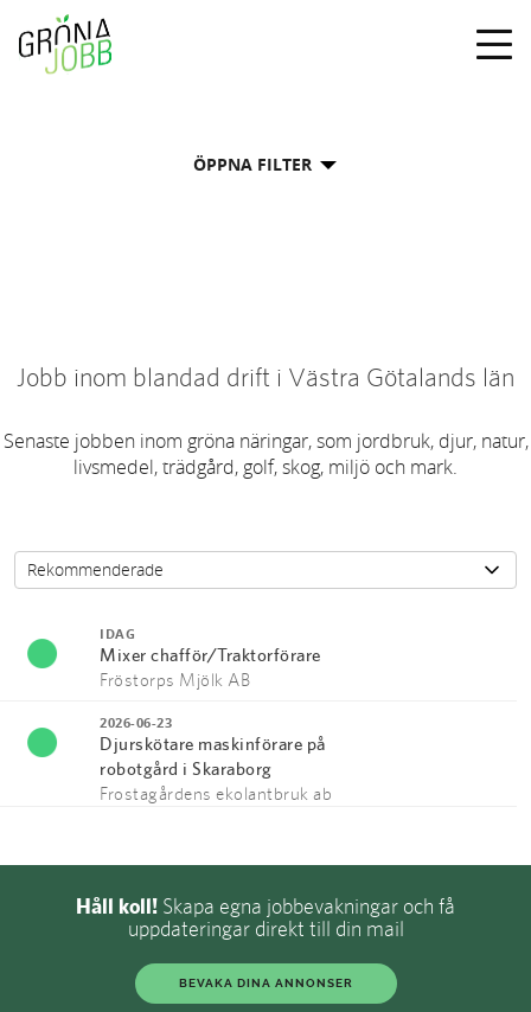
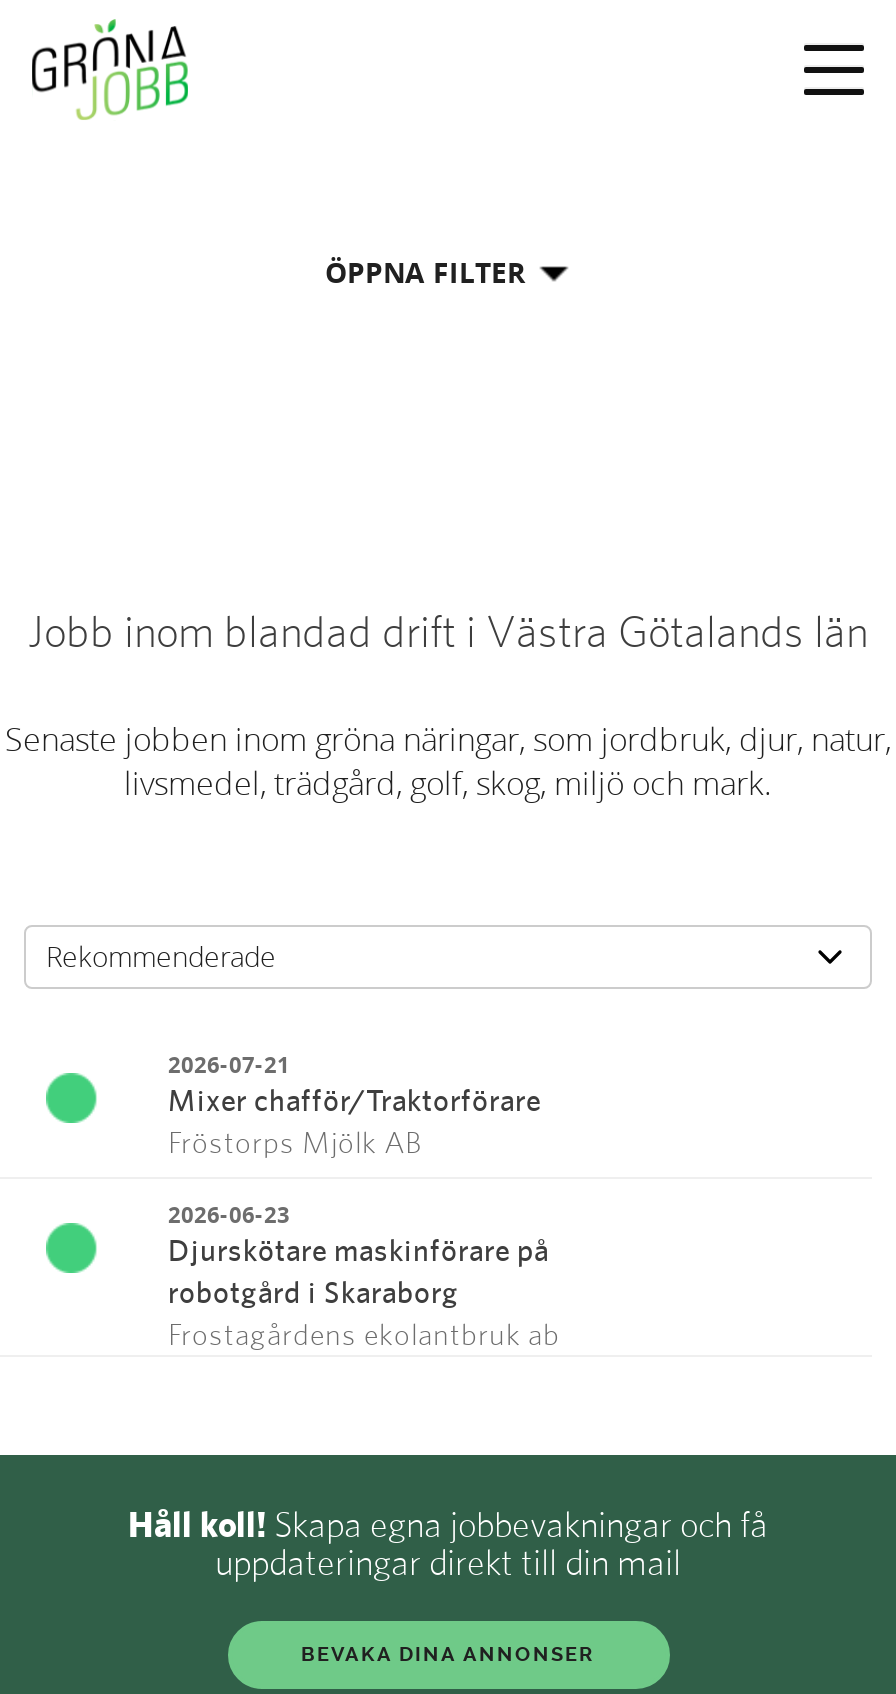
- IDAG
+ 2026-07-21
